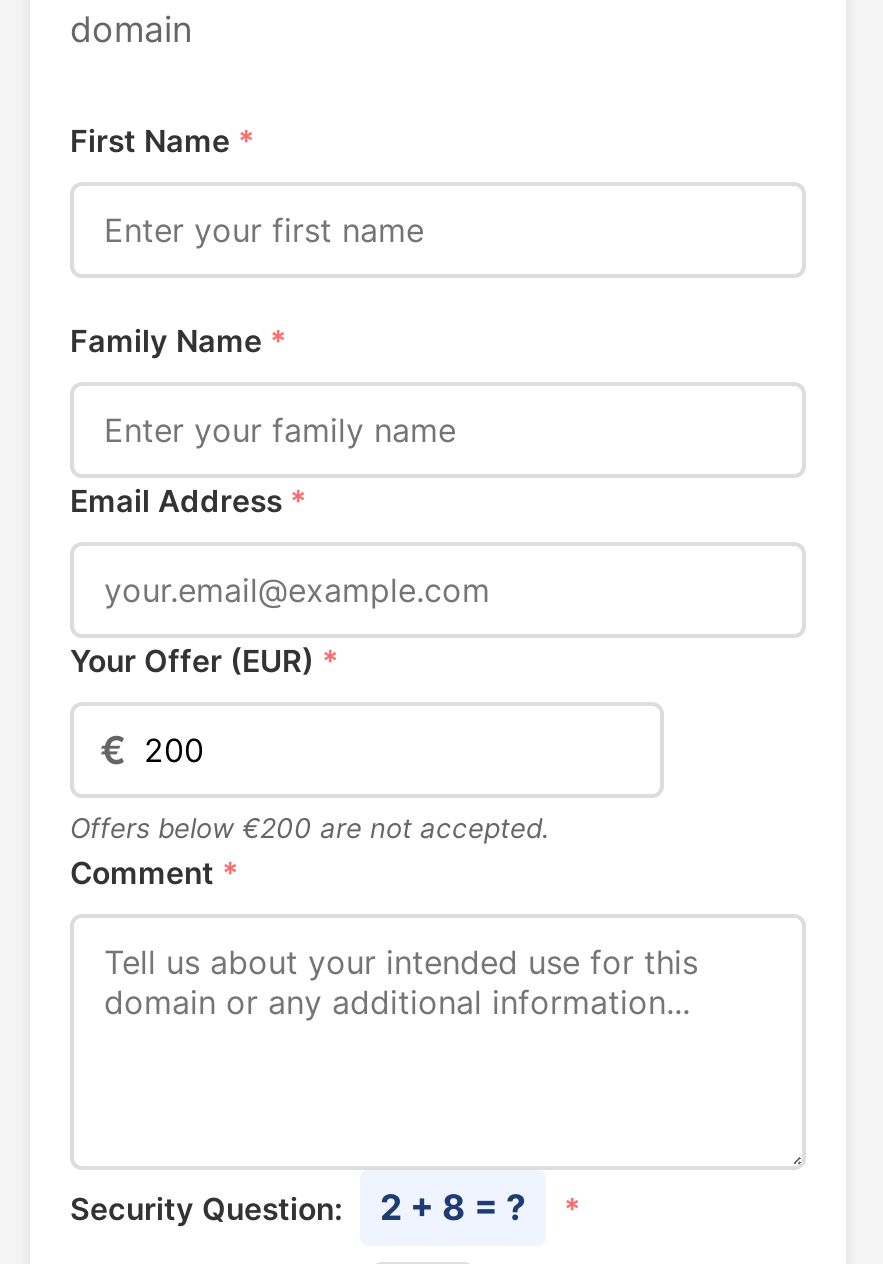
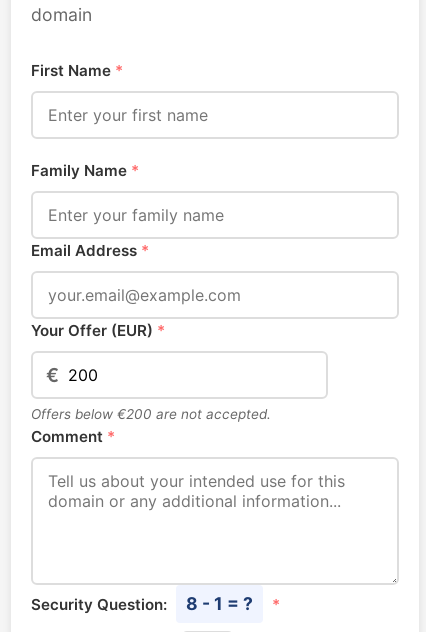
- 2 + 8 = ?
+ 8 - 1 = ?
